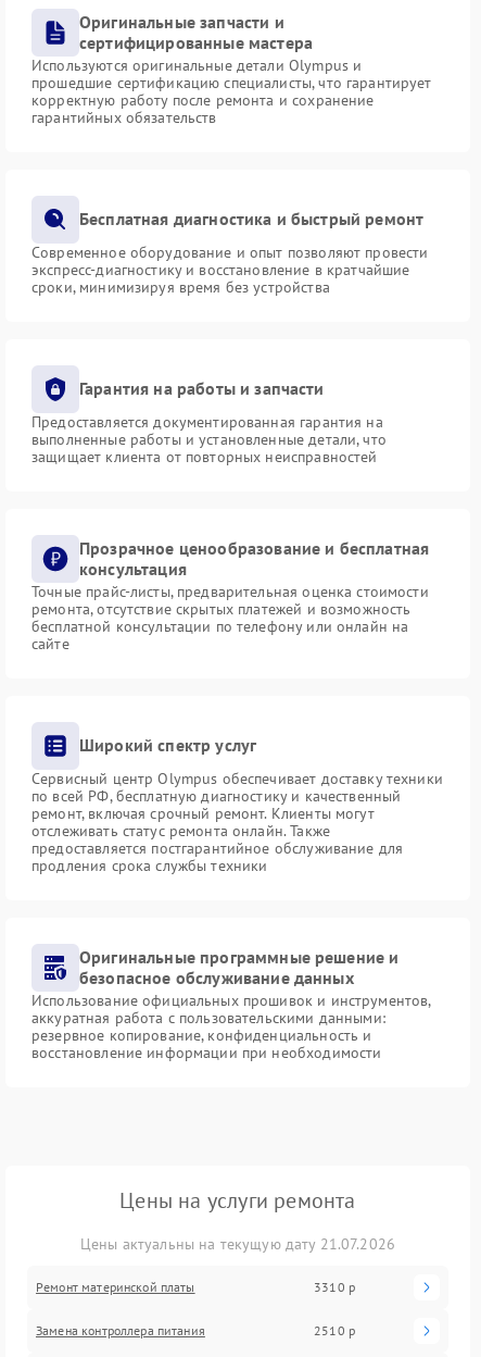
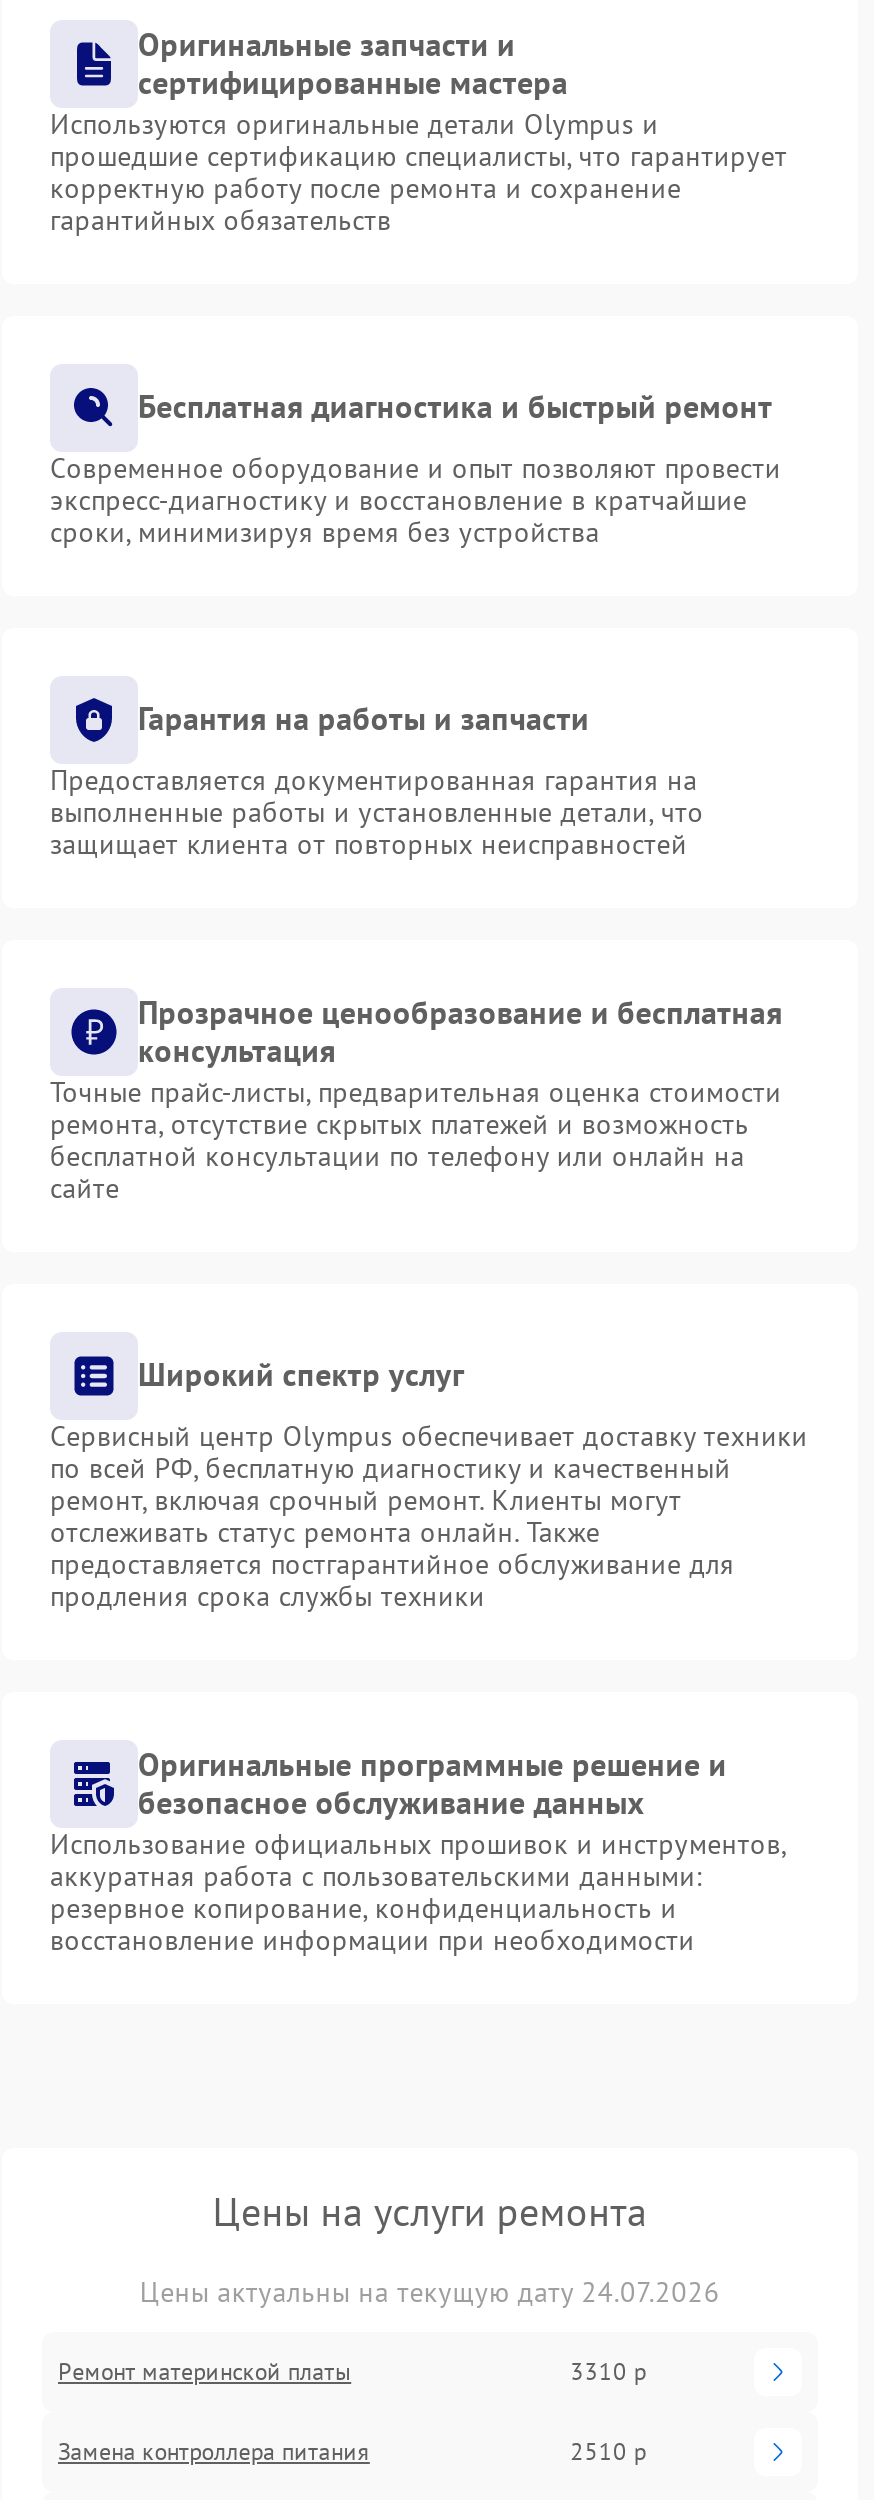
- Цены актуальны на текущую дату 21.07.2026
+ Цены актуальны на текущую дату 24.07.2026
